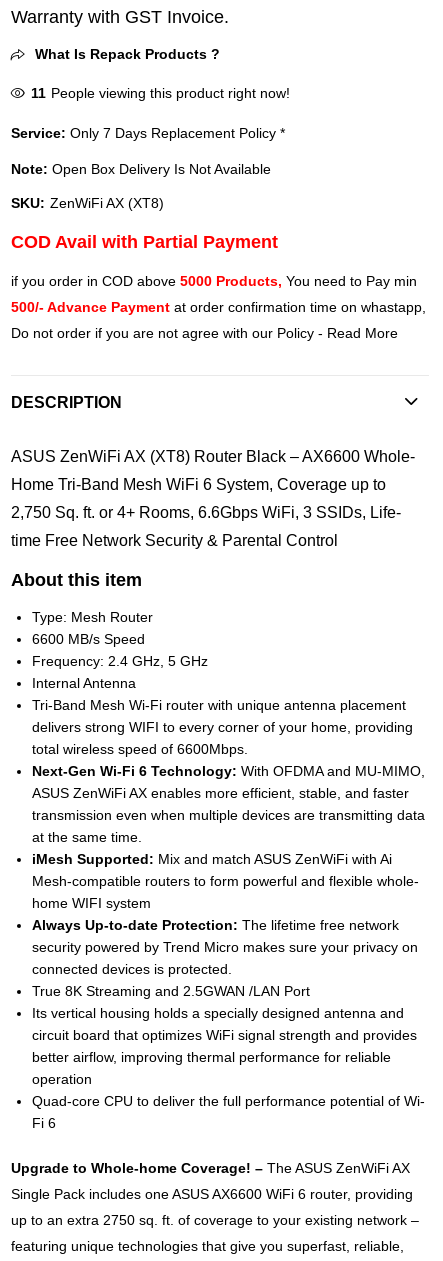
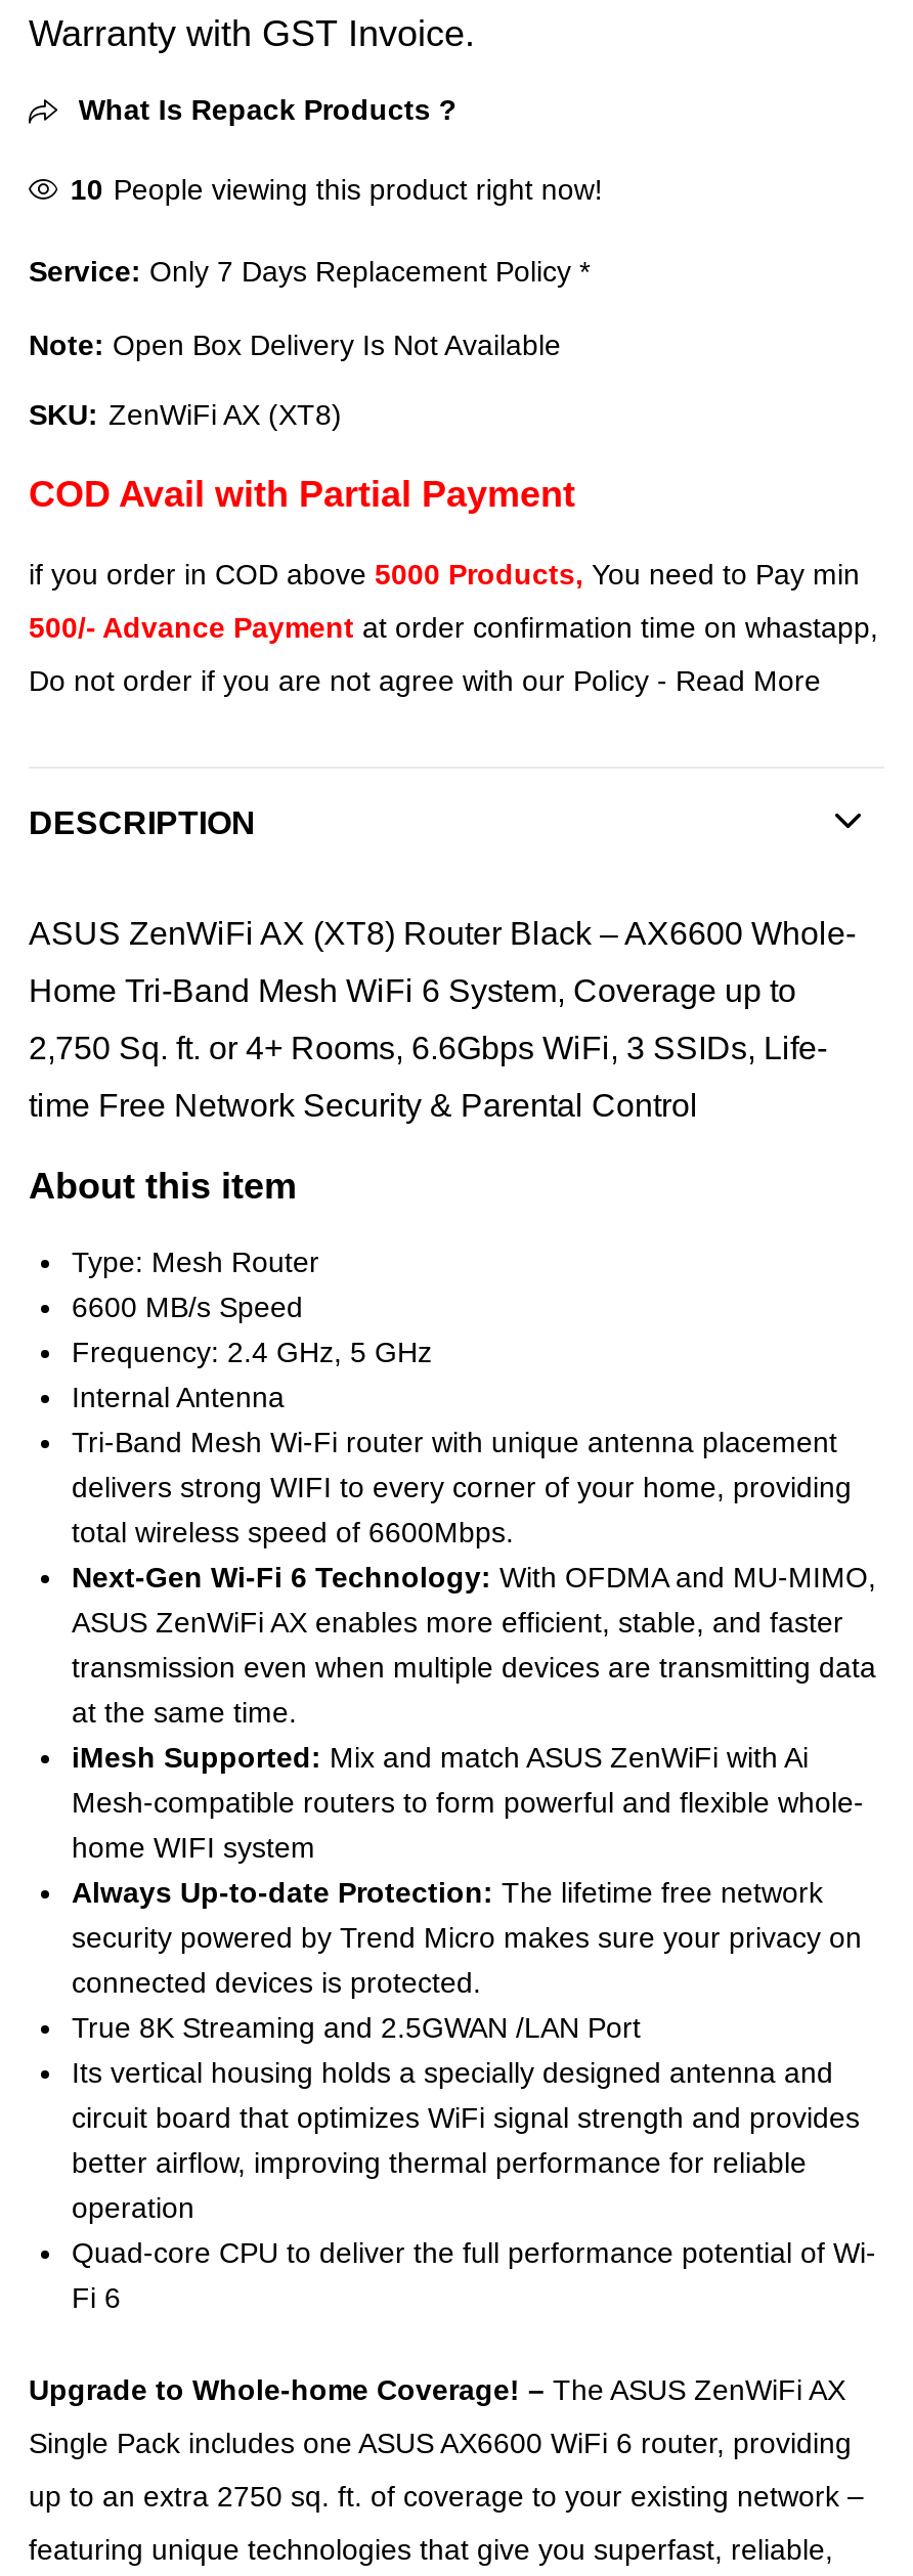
- 11 People viewing this product right now!
+ 10 People viewing this product right now!
